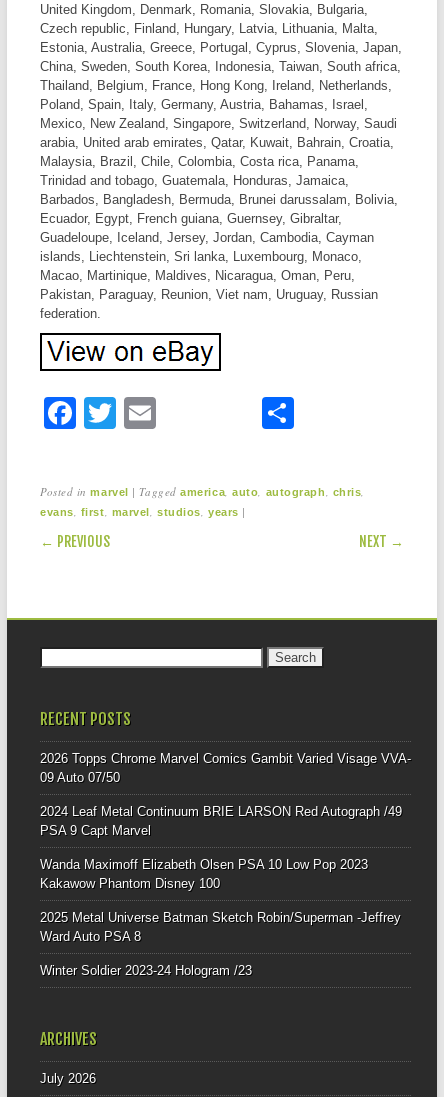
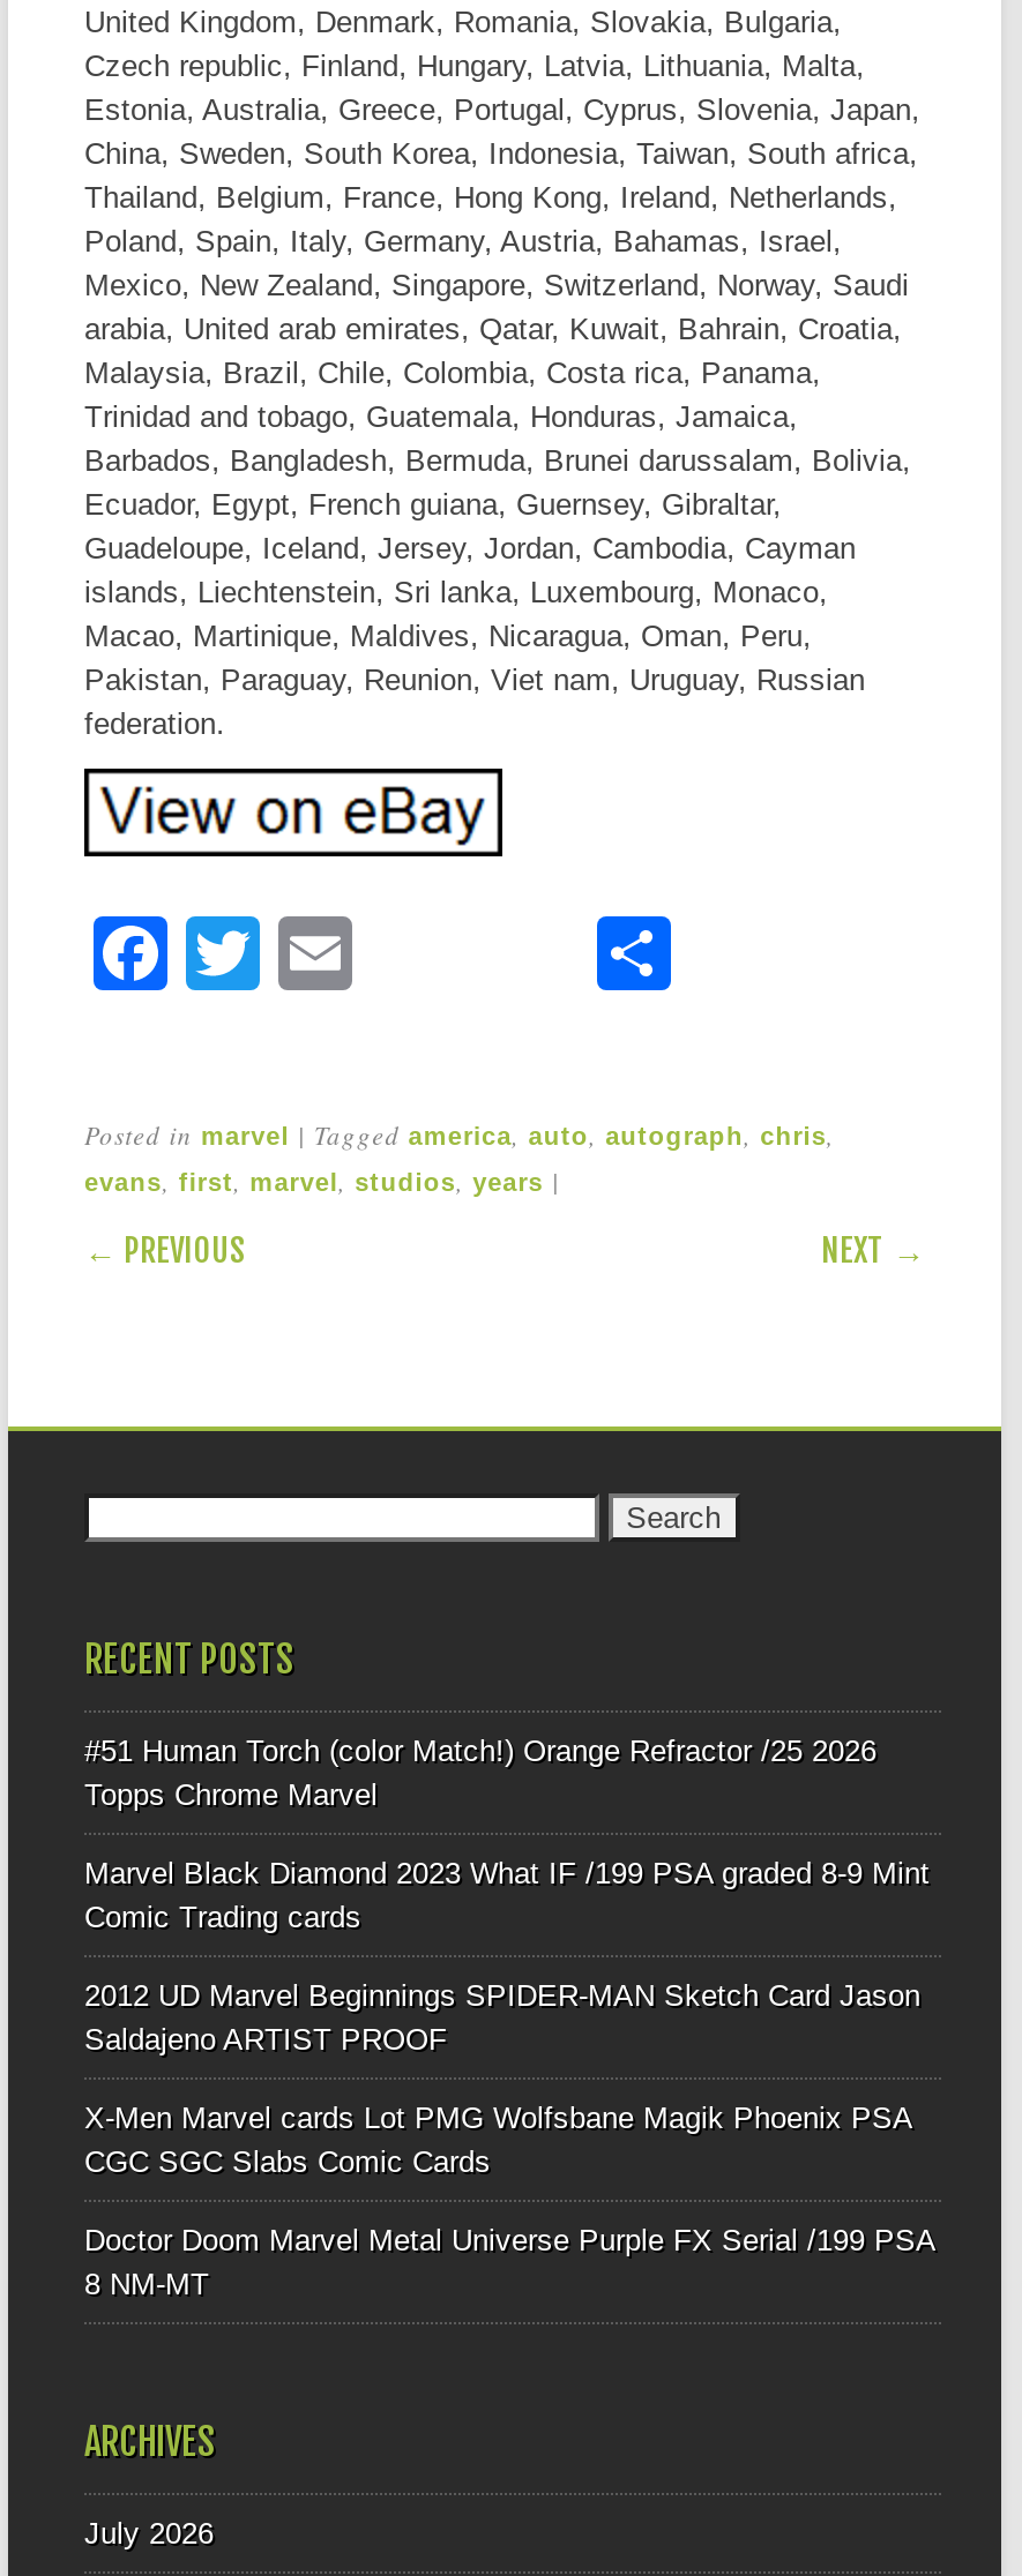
- 2026 Topps Chrome Marvel Comics Gambit Varied Visage VVA-
- 09 Auto 07/50
+ #51 Human Torch (color Match!) Orange Refractor /25 2026
+ Topps Chrome Marvel

- 2024 Leaf Metal Continuum BRIE LARSON Red Autograph /49
- PSA 9 Capt Marvel
+ Marvel Black Diamond 2023 What IF /199 PSA graded 8-9 Mint
+ Comic Trading cards

- Wanda Maximoff Elizabeth Olsen PSA 10 Low Pop 2023
- Kakawow Phantom Disney 100
+ 2012 UD Marvel Beginnings SPIDER-MAN Sketch Card Jason
+ Saldajeno ARTIST PROOF

- 2025 Metal Universe Batman Sketch Robin/Superman -Jeffrey
- Ward Auto PSA 8
+ X-Men Marvel cards Lot PMG Wolfsbane Magik Phoenix PSA
+ CGC SGC Slabs Comic Cards

- Winter Soldier 2023-24 Hologram /23
+ Doctor Doom Marvel Metal Universe Purple FX Serial /199 PSA
+ 8 NM-MT
